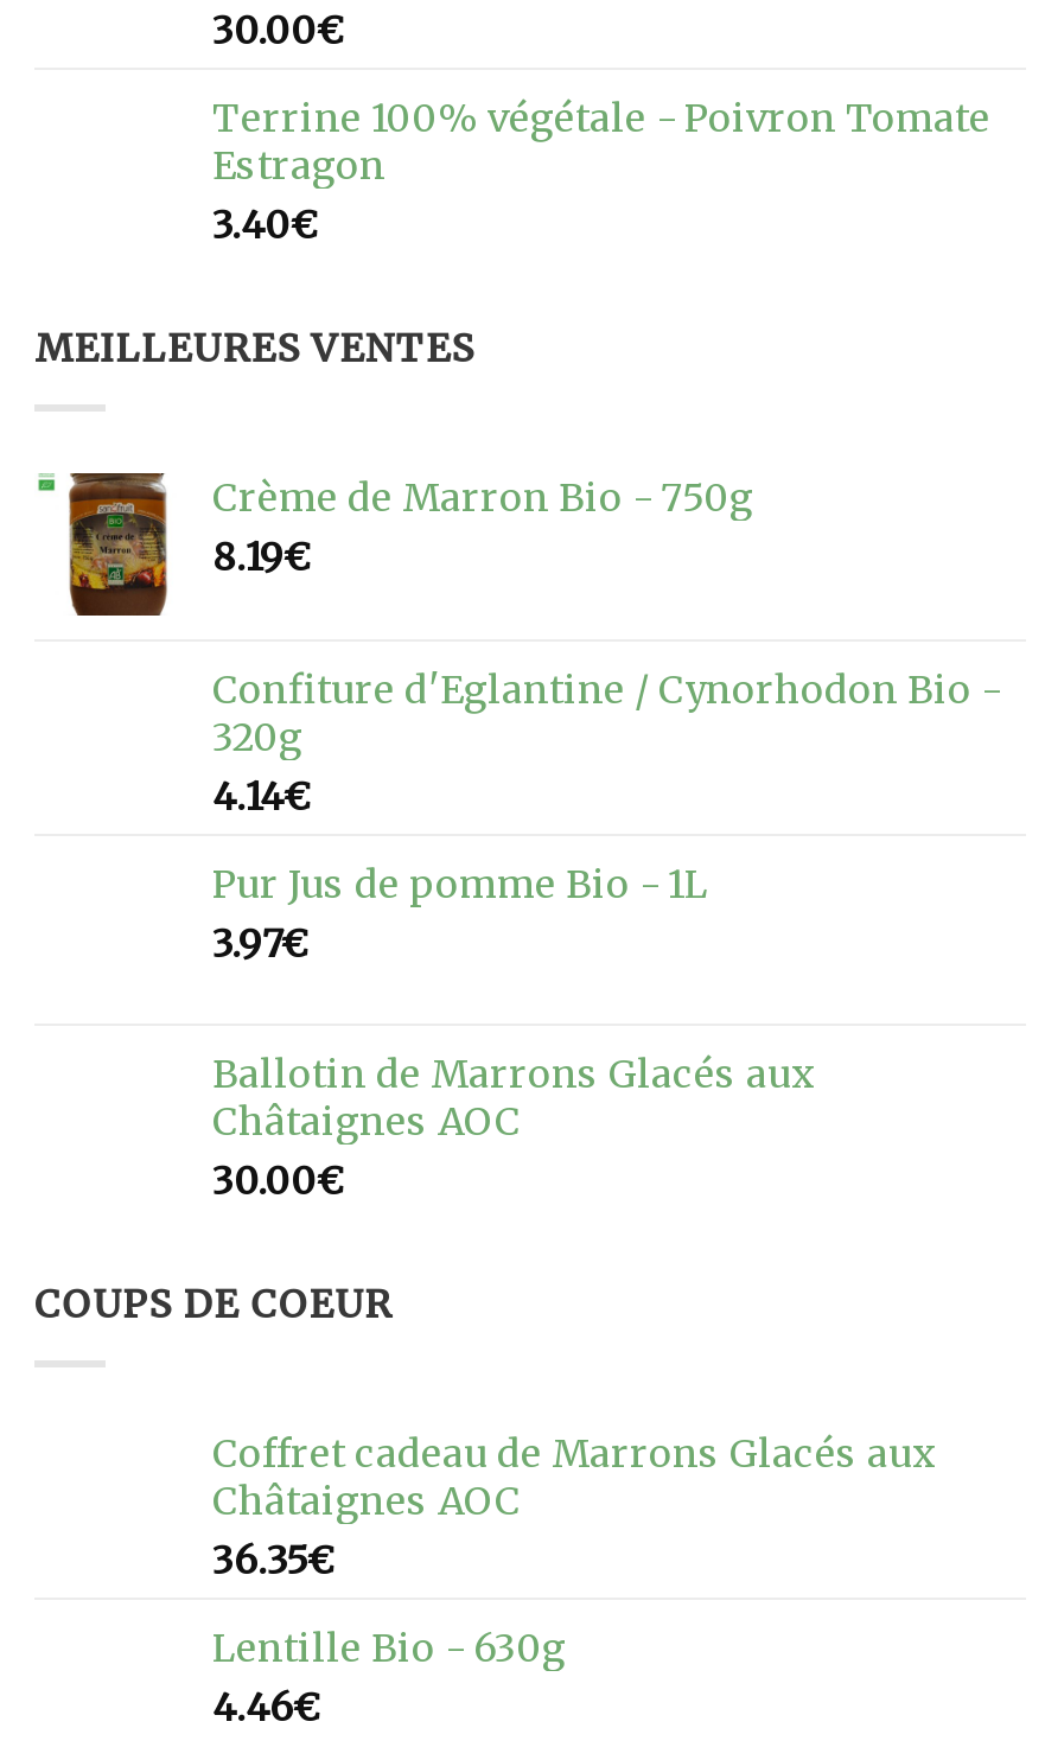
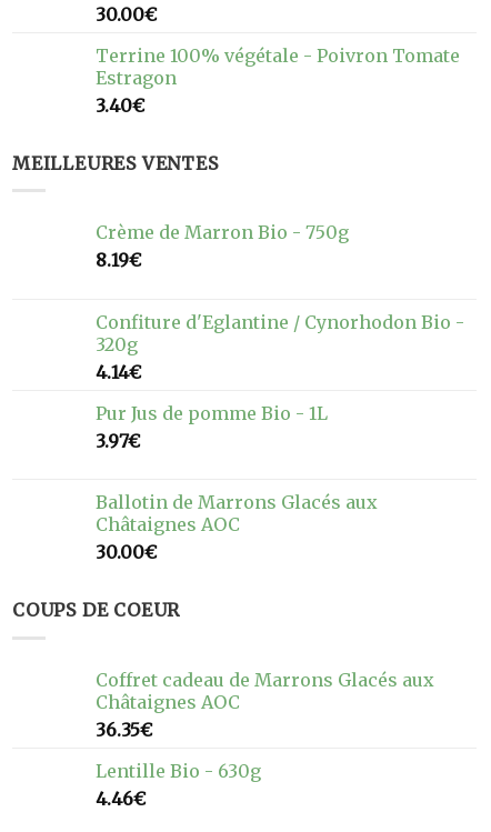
- [image]
